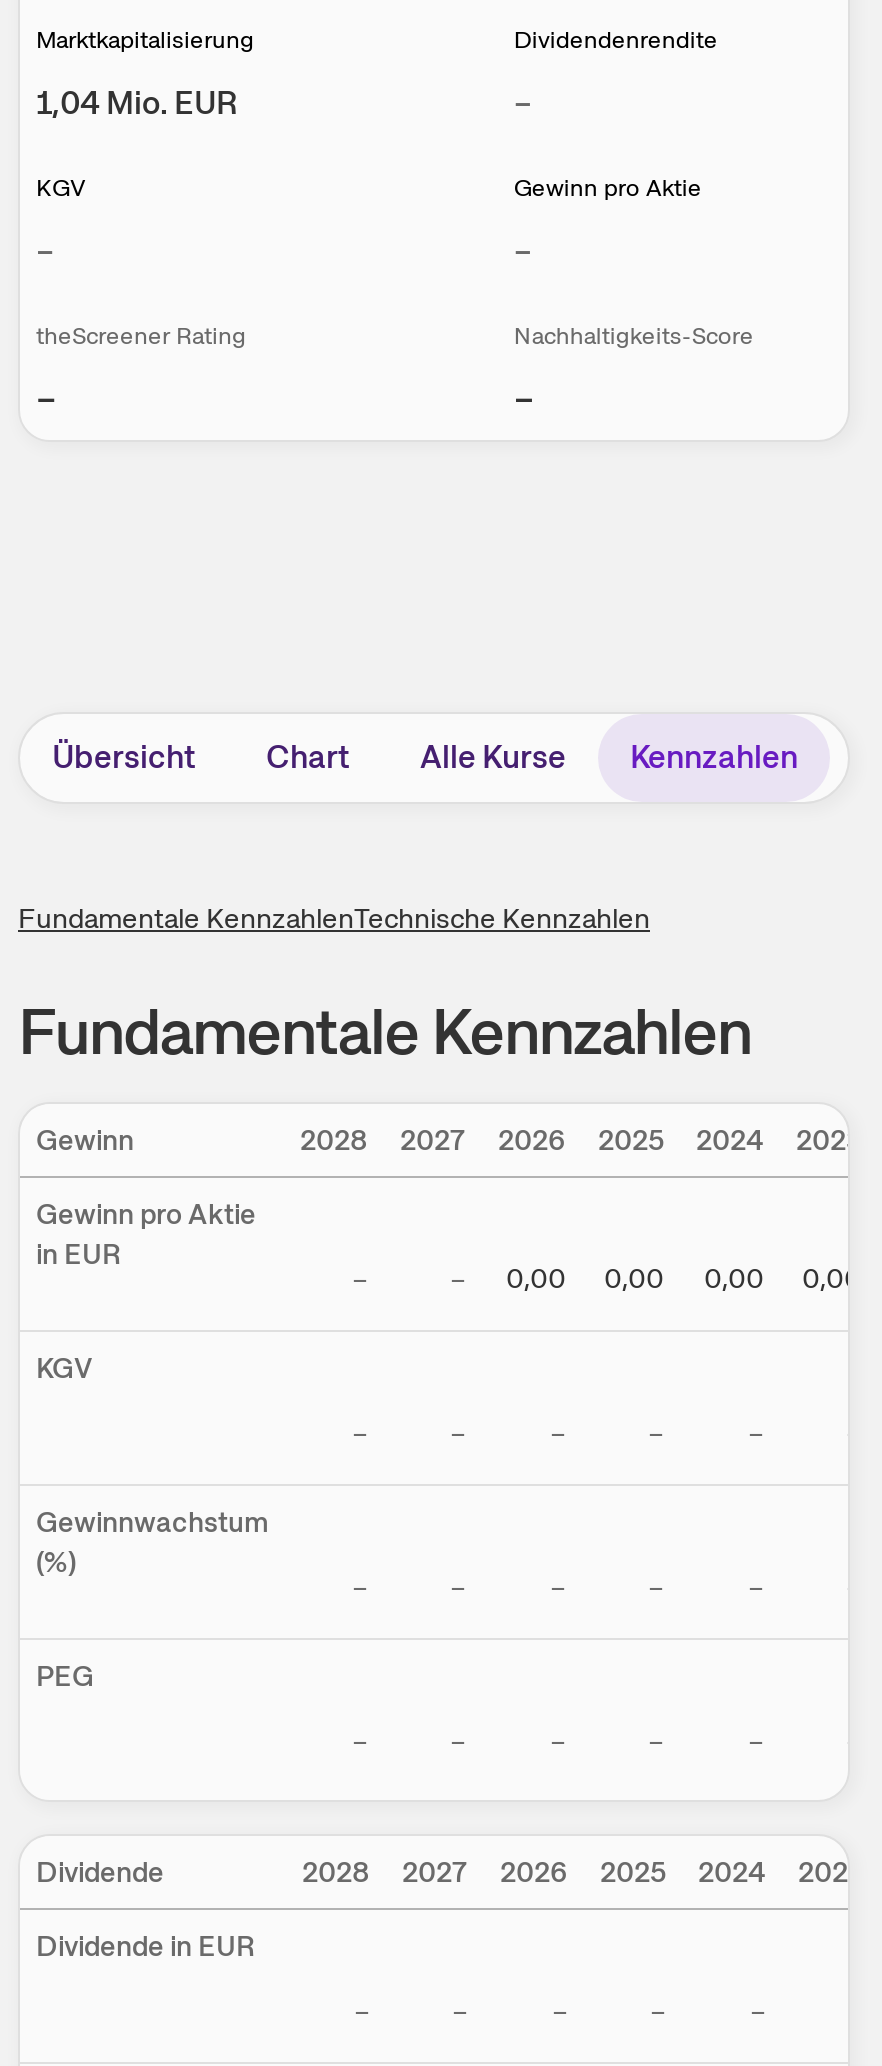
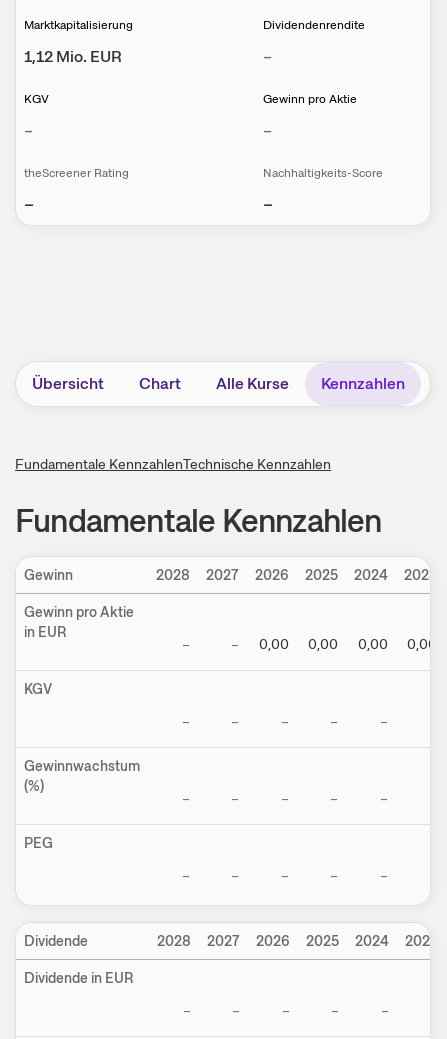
- 1,04 Mio. EUR
+ 1,12 Mio. EUR
